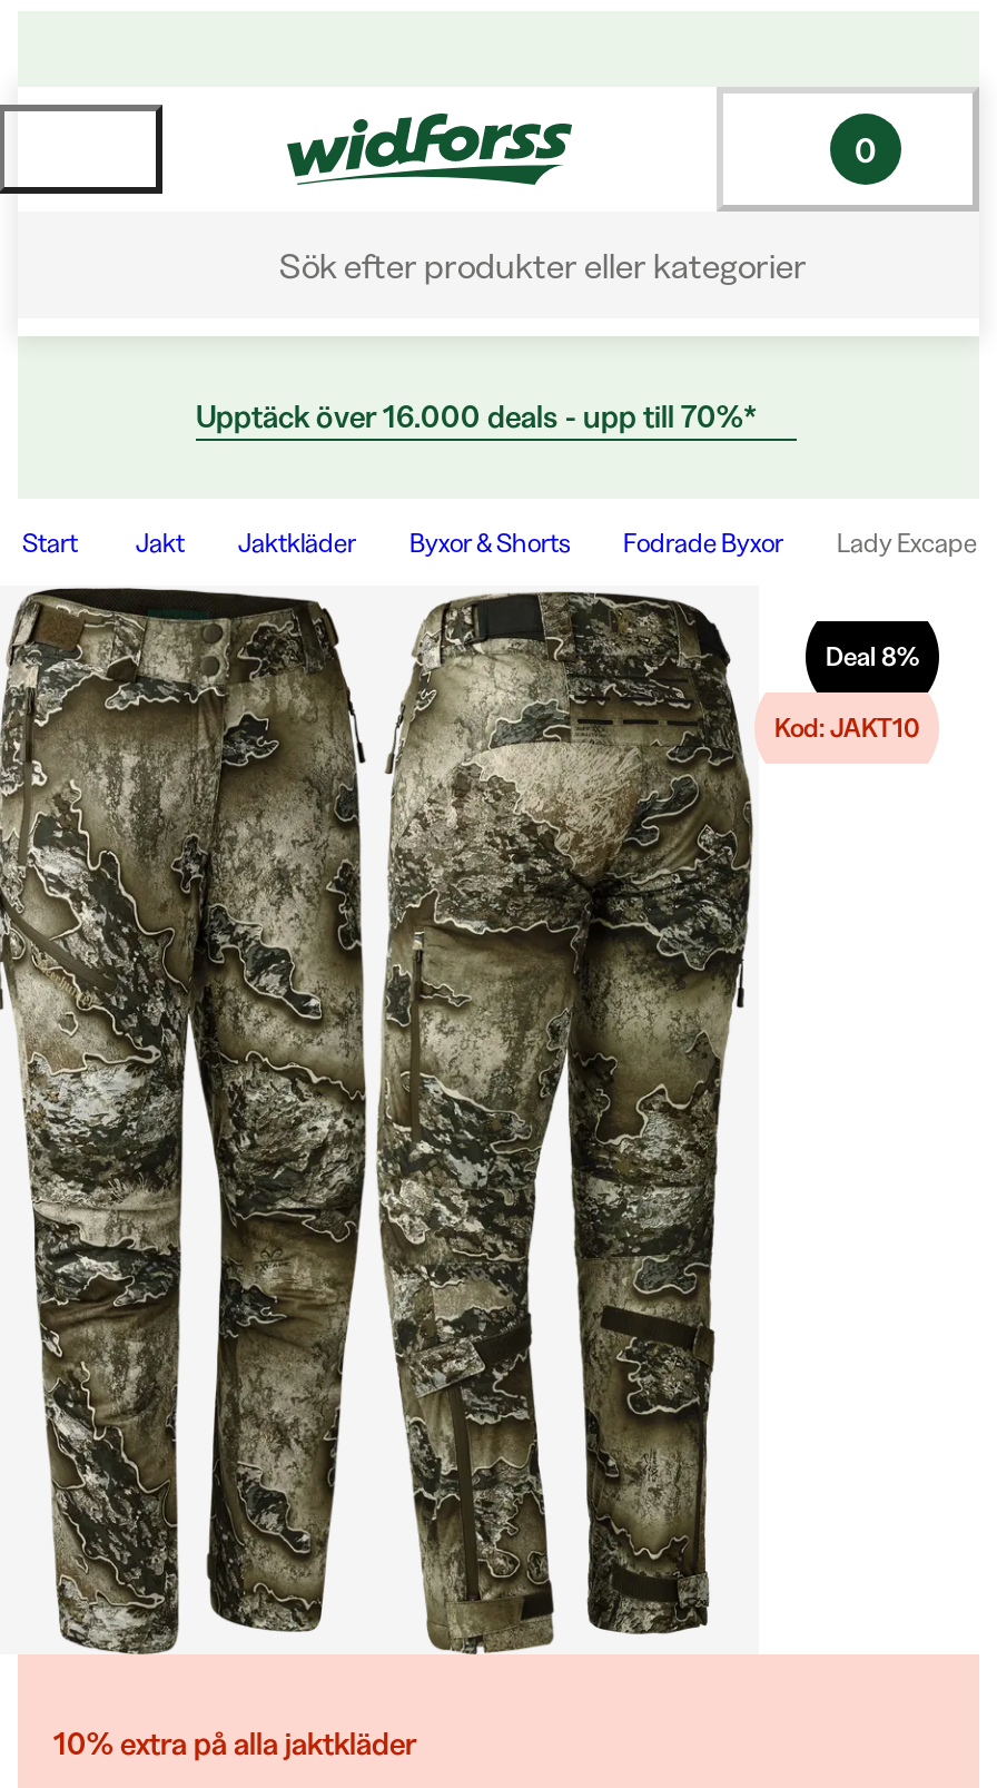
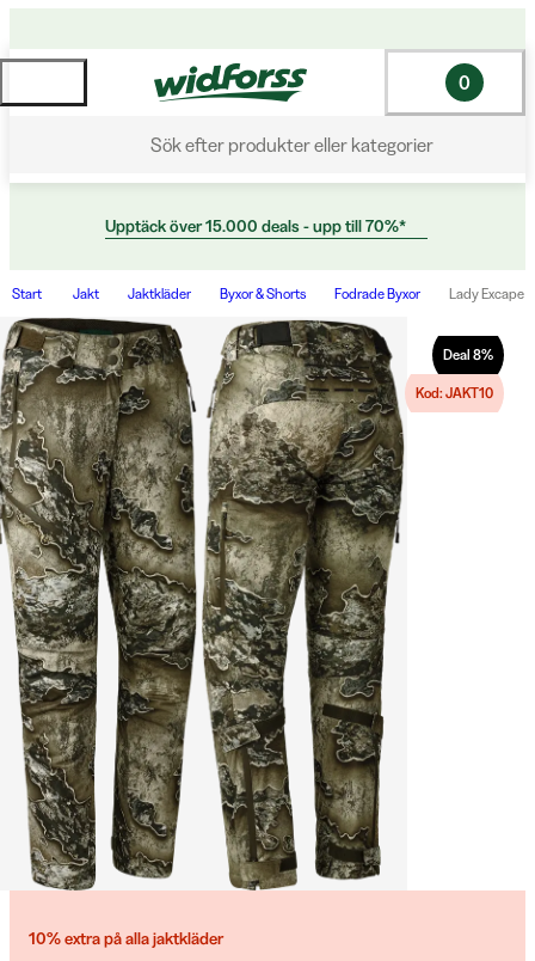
- Upptäck över 16.000 deals - upp till 70%*
+ Upptäck över 15.000 deals - upp till 70%*
